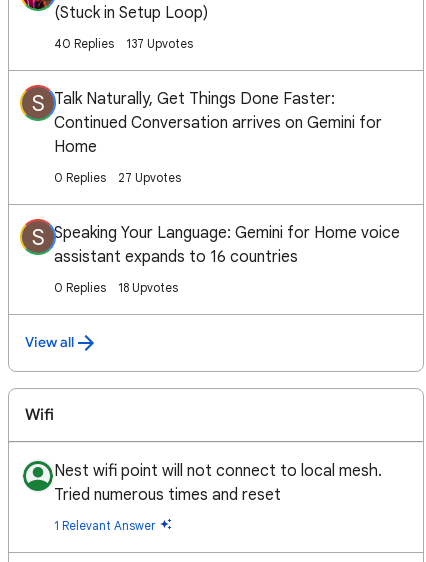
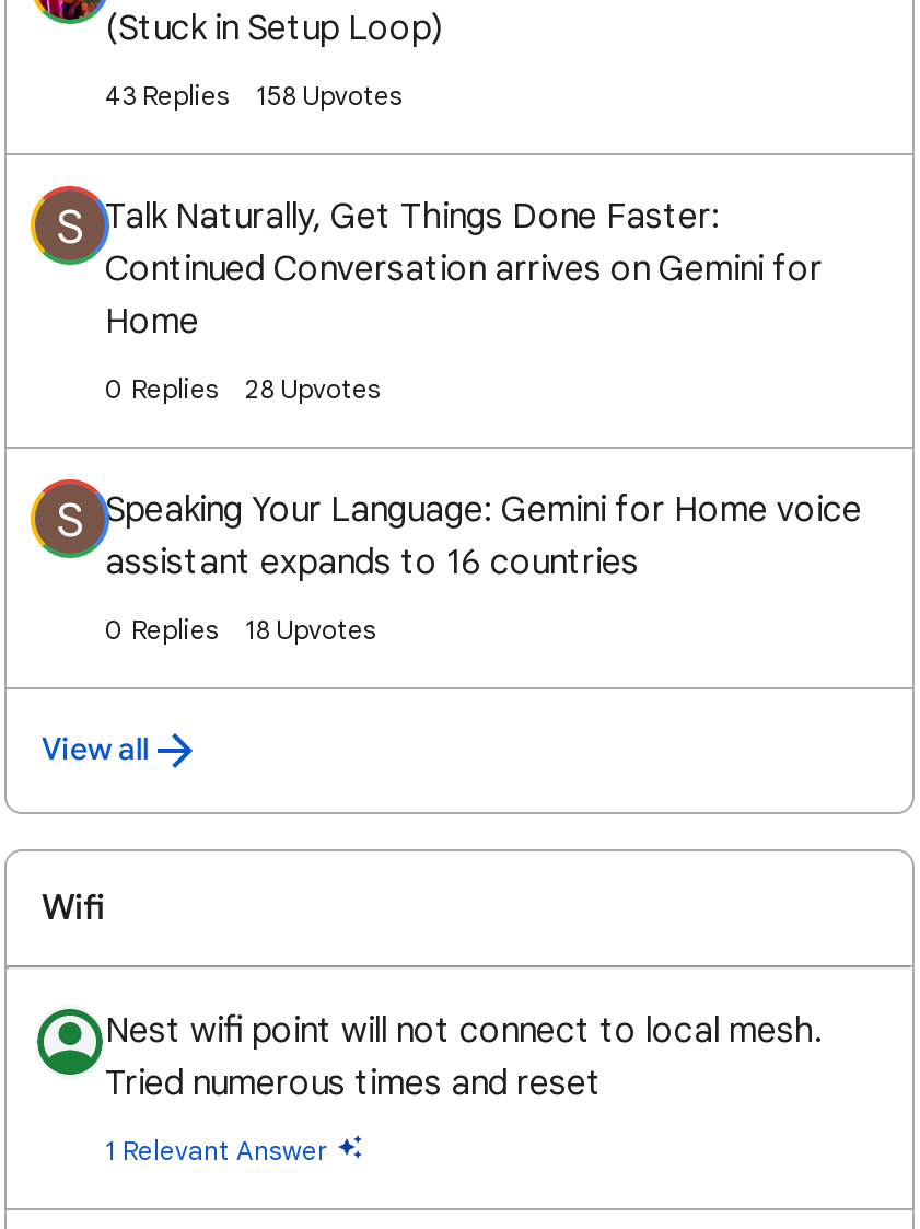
- 40 Replies
+ 43 Replies

- 137 Upvotes
+ 158 Upvotes

- 27 Upvotes
+ 28 Upvotes
